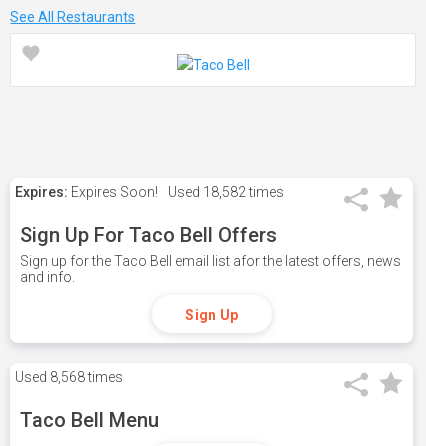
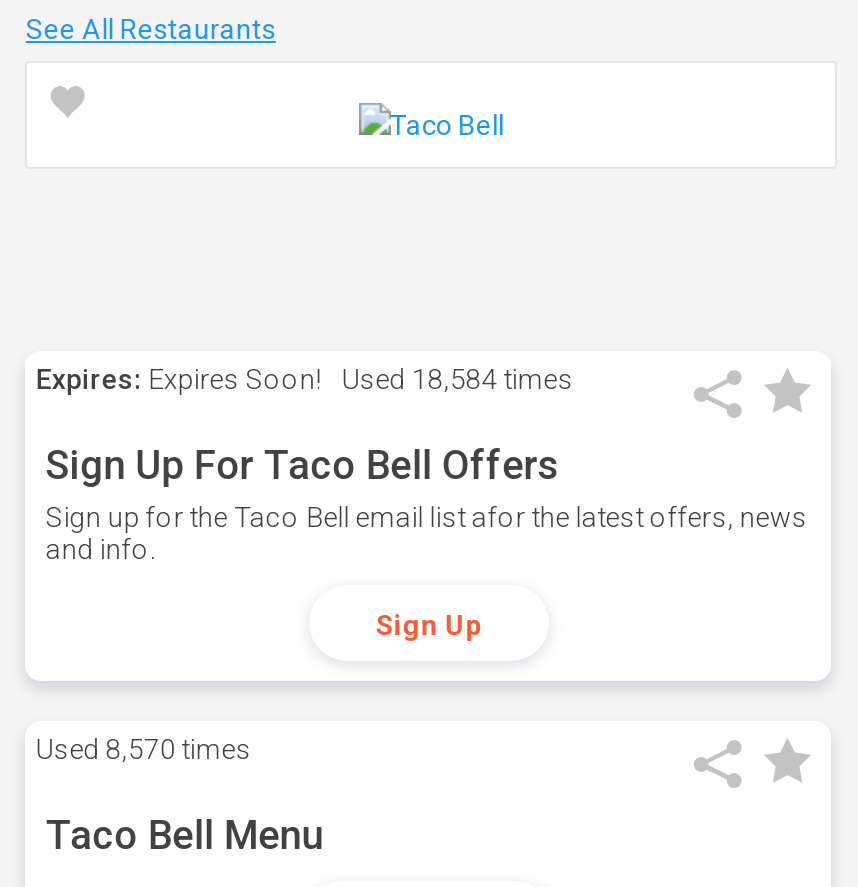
- Expires: Expires Soon! Used 18,582 times
+ Expires: Expires Soon! Used 18,584 times

- Used 8,568 times
+ Used 8,570 times
